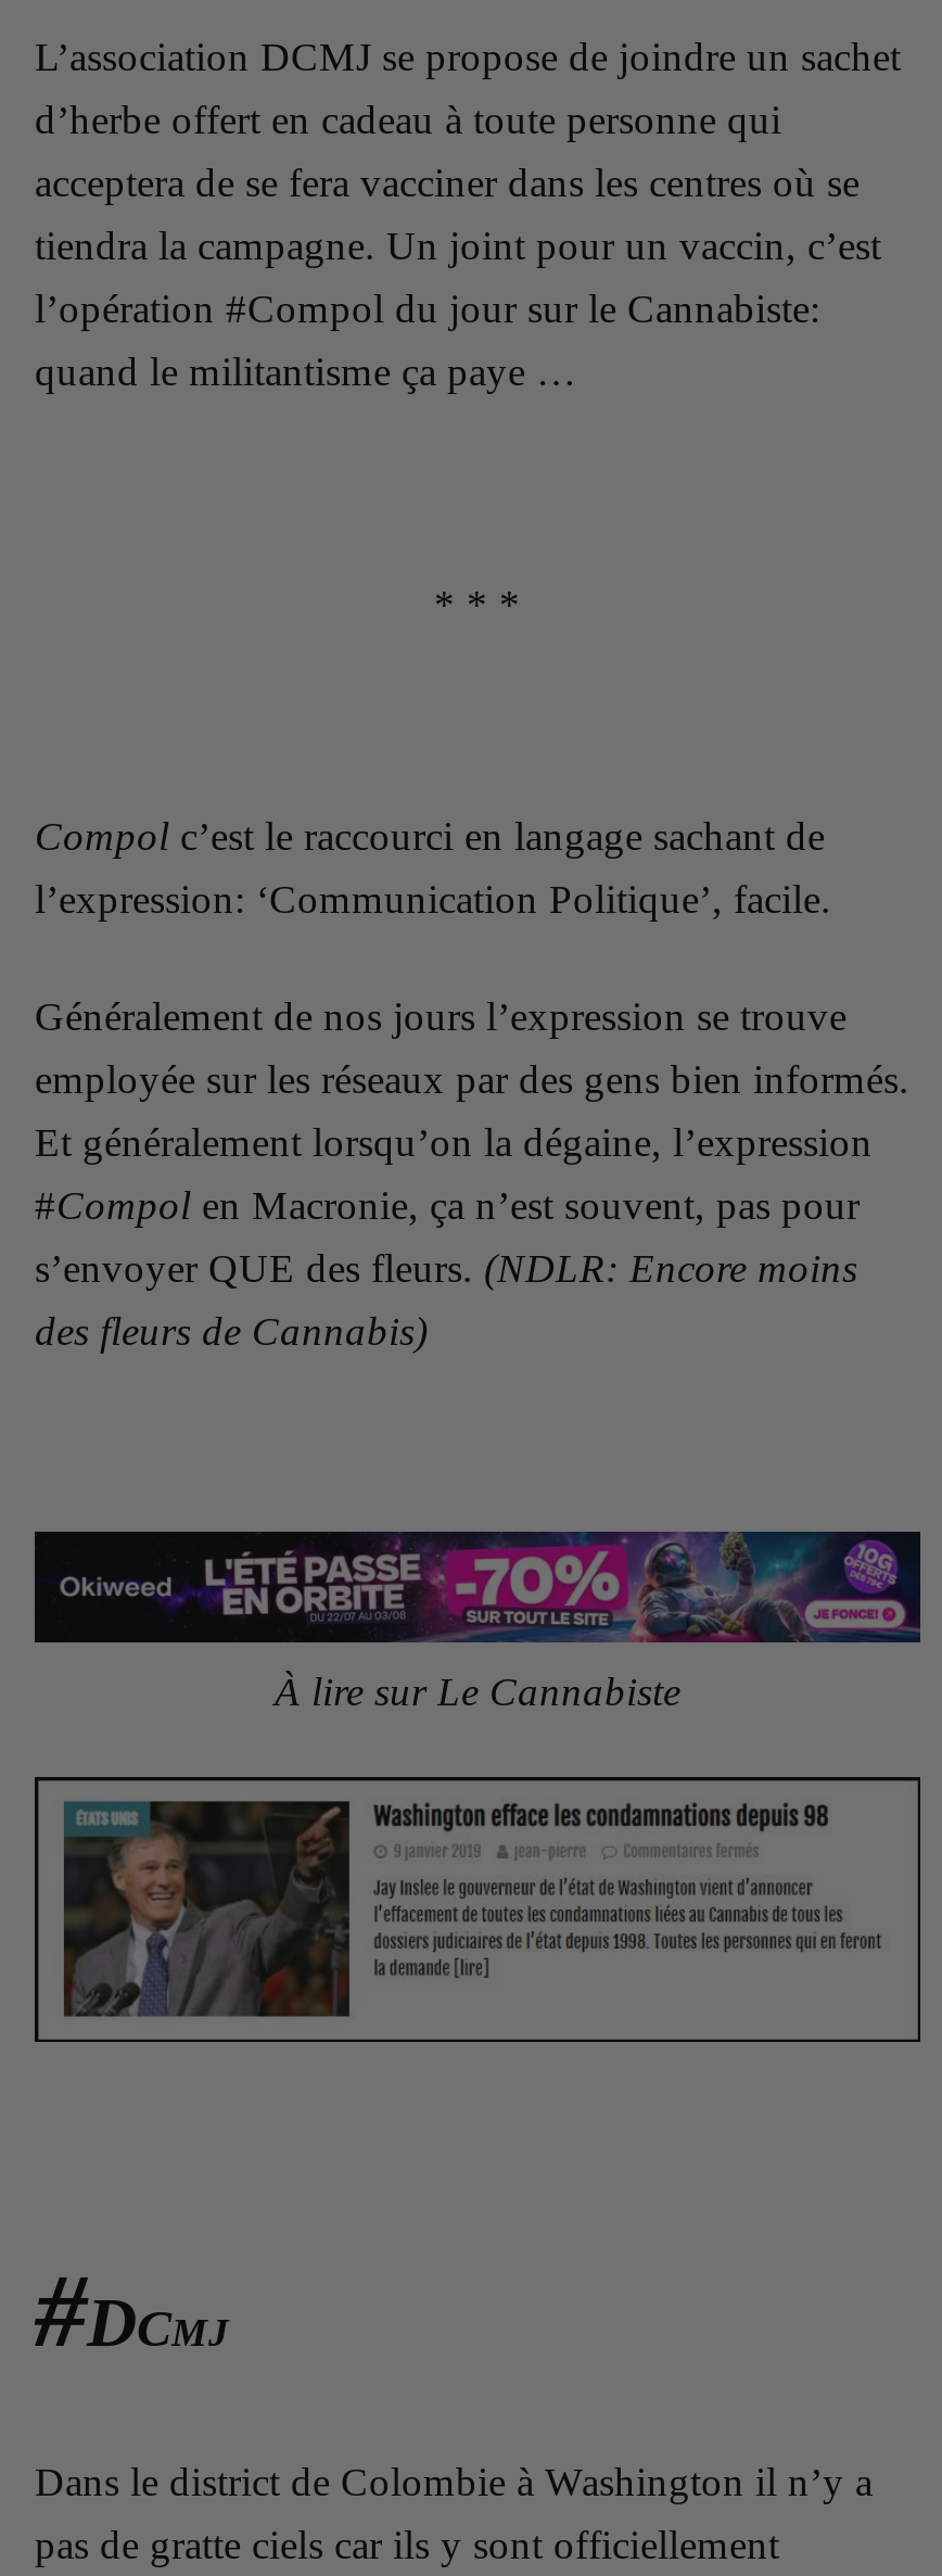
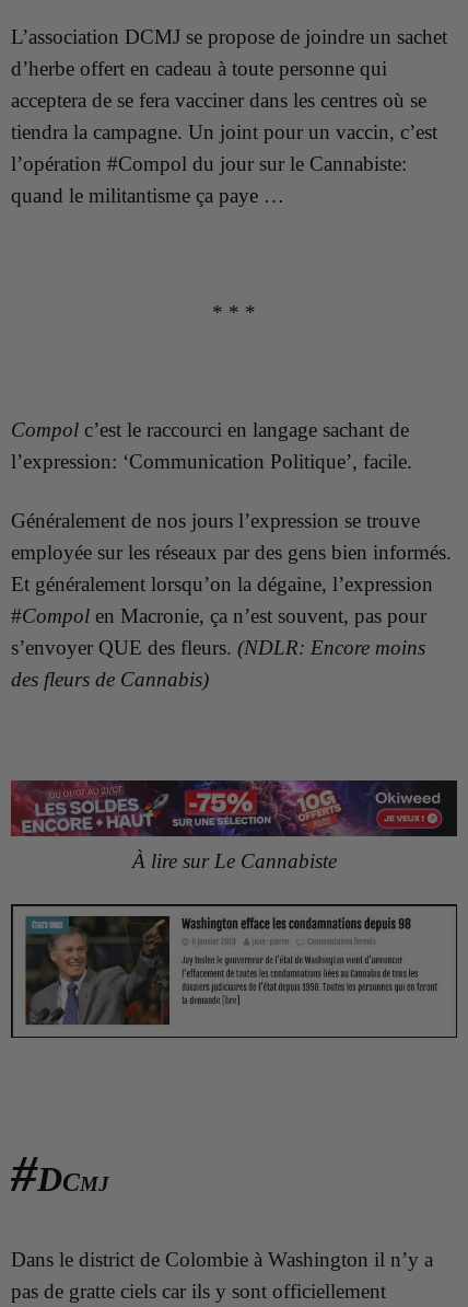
- [image]
+ [image]
